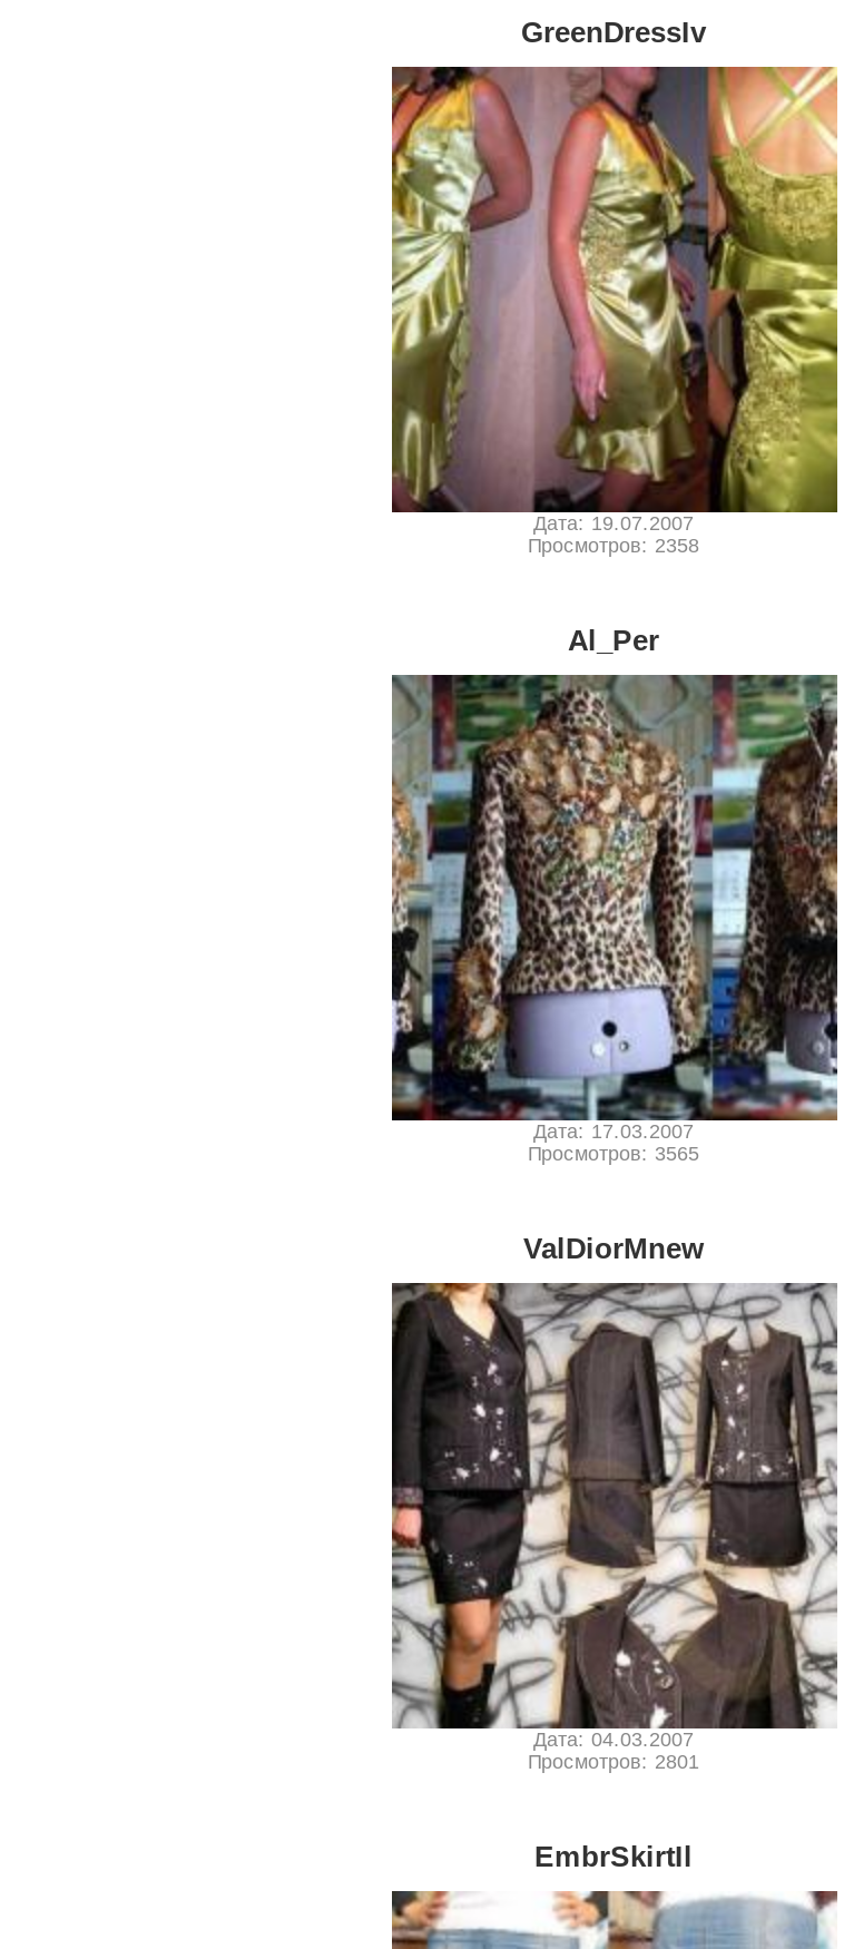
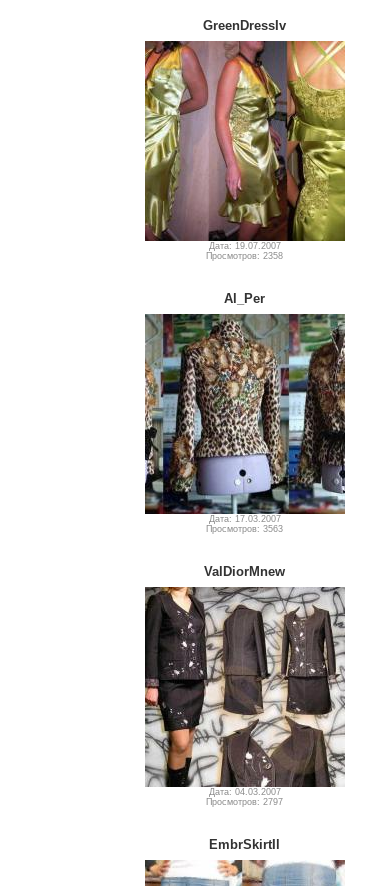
- Просмотров: 3565
+ Просмотров: 3563

- Просмотров: 2801
+ Просмотров: 2797
